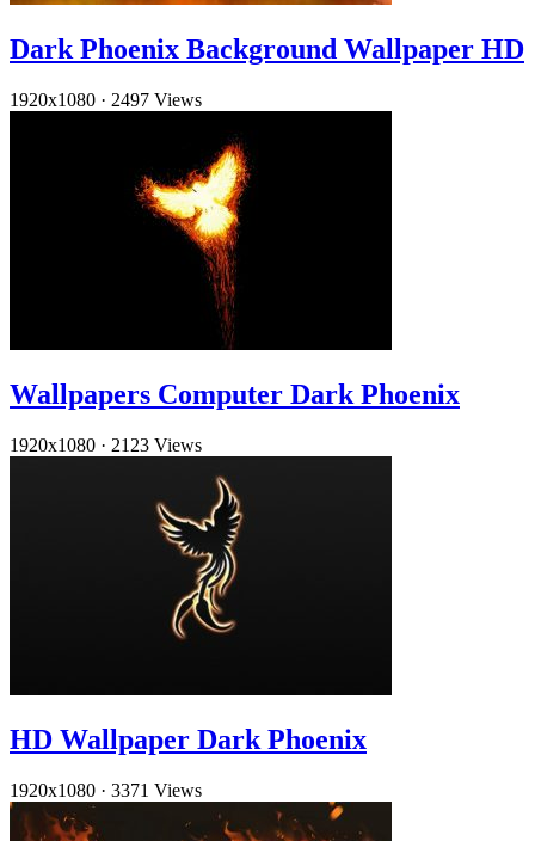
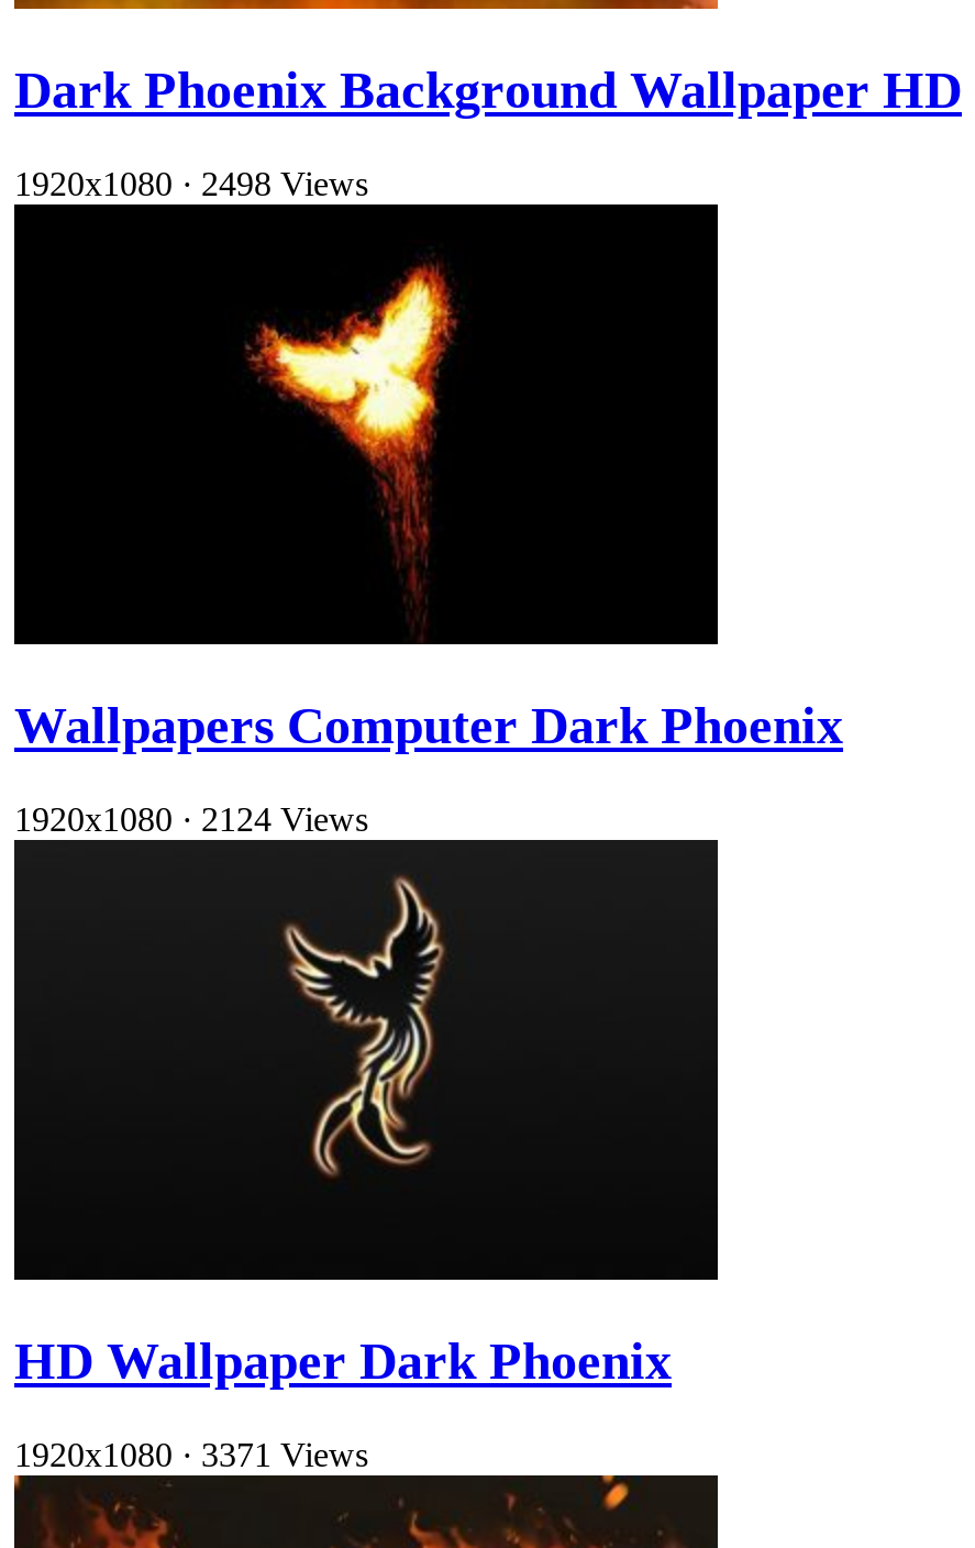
- 1920x1080 · 2497 Views
+ 1920x1080 · 2498 Views

- 1920x1080 · 2123 Views
+ 1920x1080 · 2124 Views
